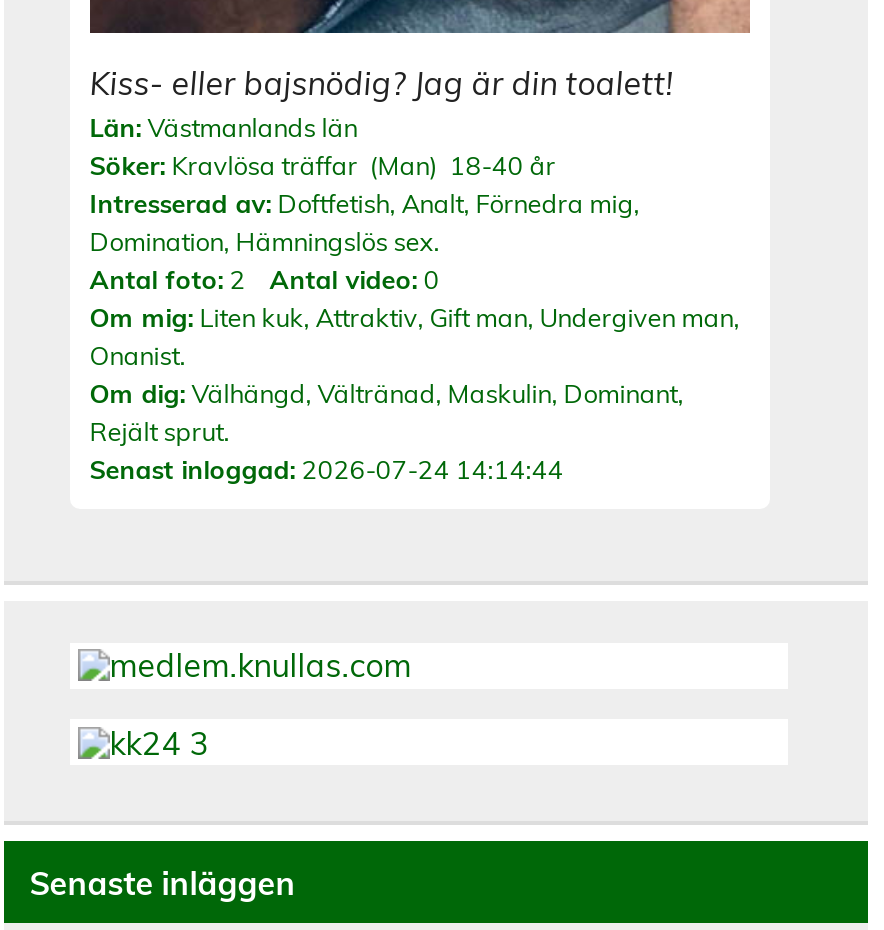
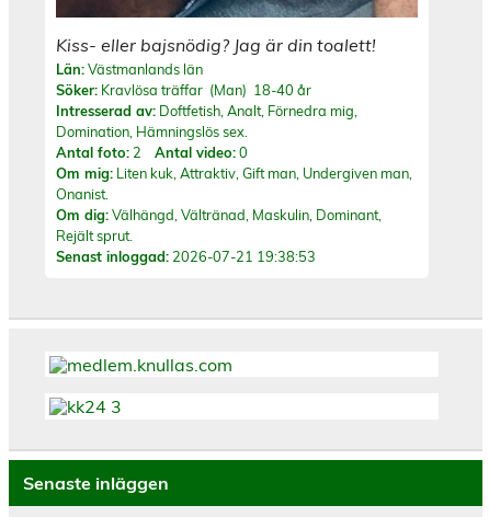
- Senast inloggad: 2026-07-24 14:14:44
+ Senast inloggad: 2026-07-21 19:38:53
